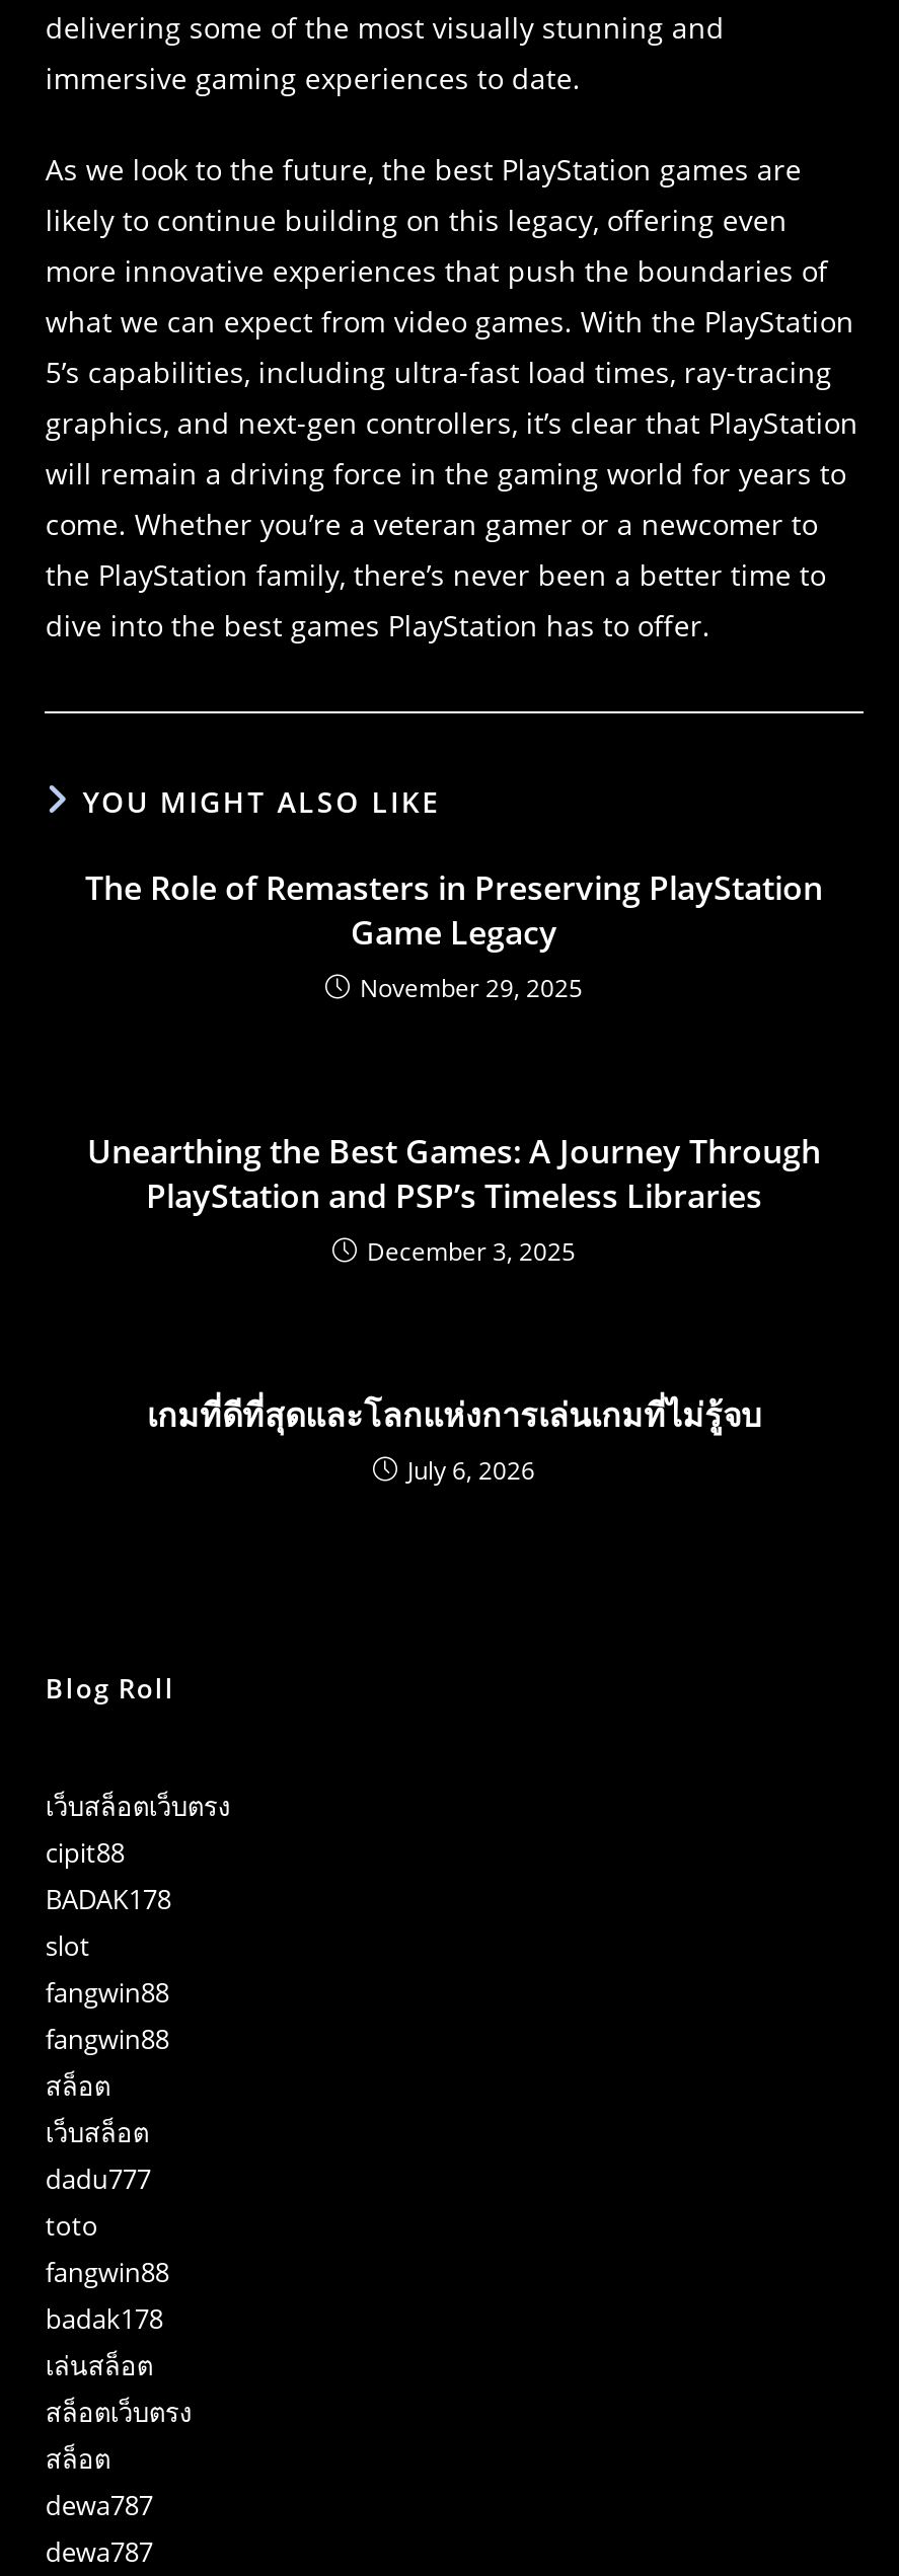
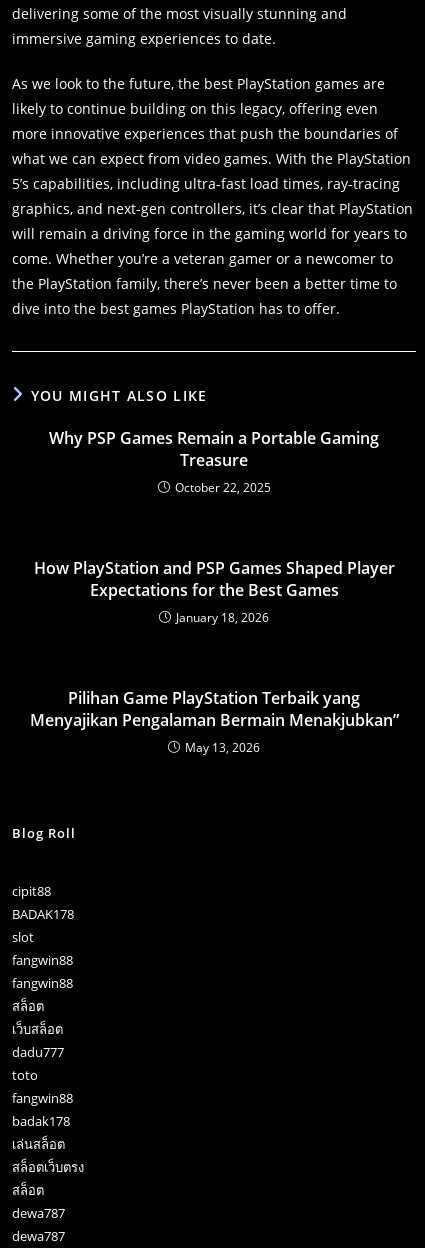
- The Role of Remasters in Preserving PlayStation
- Game Legacy
- November 29, 2025
+ Why PSP Games Remain a Portable Gaming
+ Treasure
+ October 22, 2025

- Unearthing the Best Games: A Journey Through
- PlayStation and PSP’s Timeless Libraries
- December 3, 2025
+ How PlayStation and PSP Games Shaped Player
+ Expectations for the Best Games
+ January 18, 2026

- เกมที่ดีที่สุดและโลกแห่งการเล่นเกมที่ไม่รู้จบ
- July 6, 2026
+ Pilihan Game PlayStation Terbaik yang
+ Menyajikan Pengalaman Bermain Menakjubkan”
+ May 13, 2026

- เว็บสล็อตเว็บตรง
